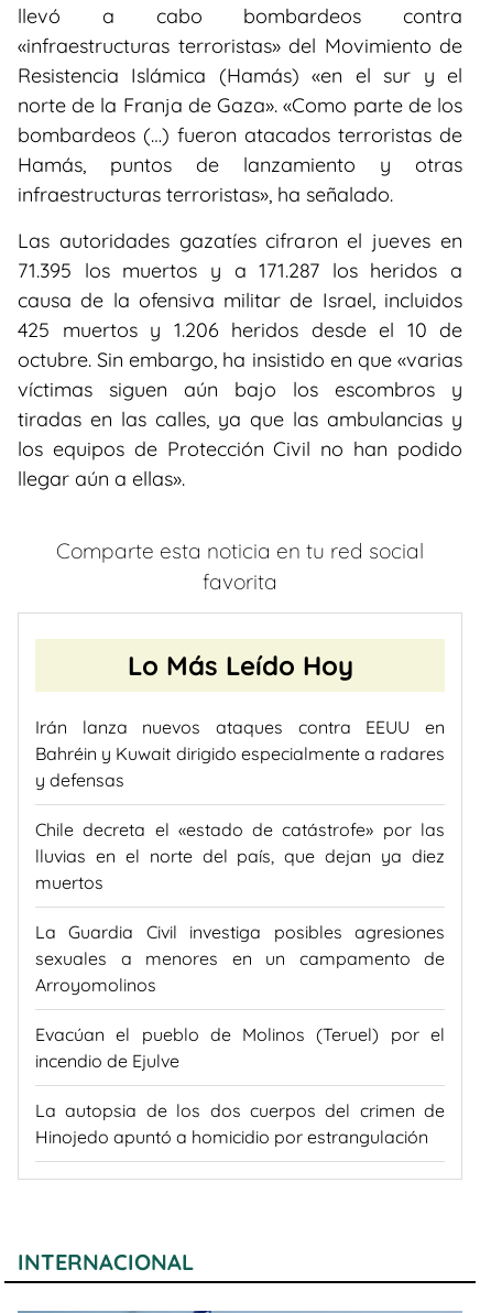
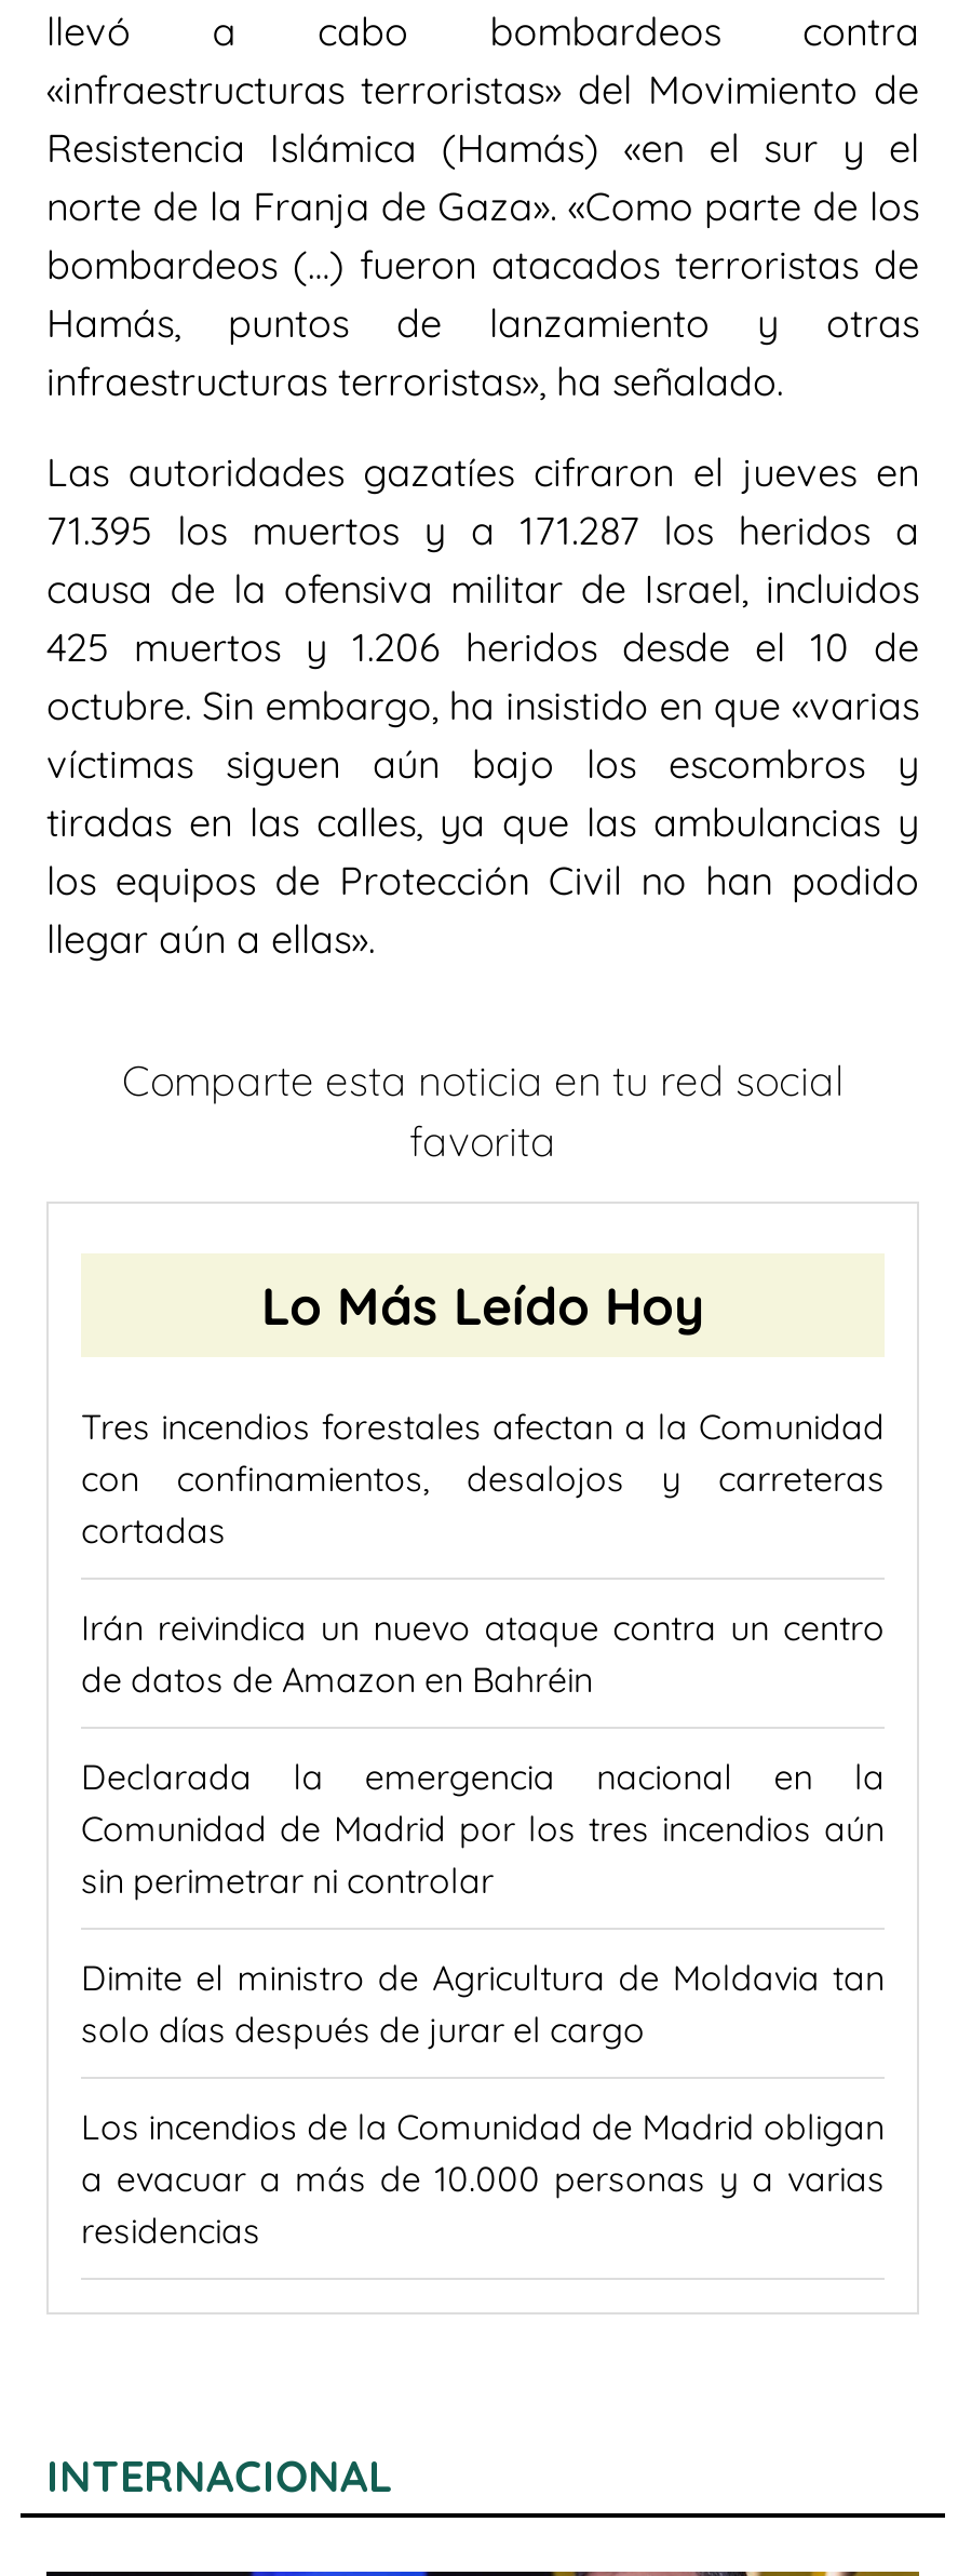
- Irán lanza nuevos ataques contra EEUU en
- Bahréin y Kuwait dirigido especialmente a radares
- y defensas
+ Tres incendios forestales afectan a la Comunidad
+ con confinamientos, desalojos y carreteras
+ cortadas

- Chile decreta el «estado de catástrofe» por las
- lluvias en el norte del país, que dejan ya diez
- muertos
+ Irán reivindica un nuevo ataque contra un centro
+ de datos de Amazon en Bahréin

- La Guardia Civil investiga posibles agresiones
- sexuales a menores en un campamento de
- Arroyomolinos
+ Declarada la emergencia nacional en la
+ Comunidad de Madrid por los tres incendios aún
+ sin perimetrar ni controlar

- Evacúan el pueblo de Molinos (Teruel) por el
- incendio de Ejulve
+ Dimite el ministro de Agricultura de Moldavia tan
+ solo días después de jurar el cargo

- La autopsia de los dos cuerpos del crimen de
- Hinojedo apuntó a homicidio por estrangulación
+ Los incendios de la Comunidad de Madrid obligan
+ a evacuar a más de 10.000 personas y a varias
+ residencias
